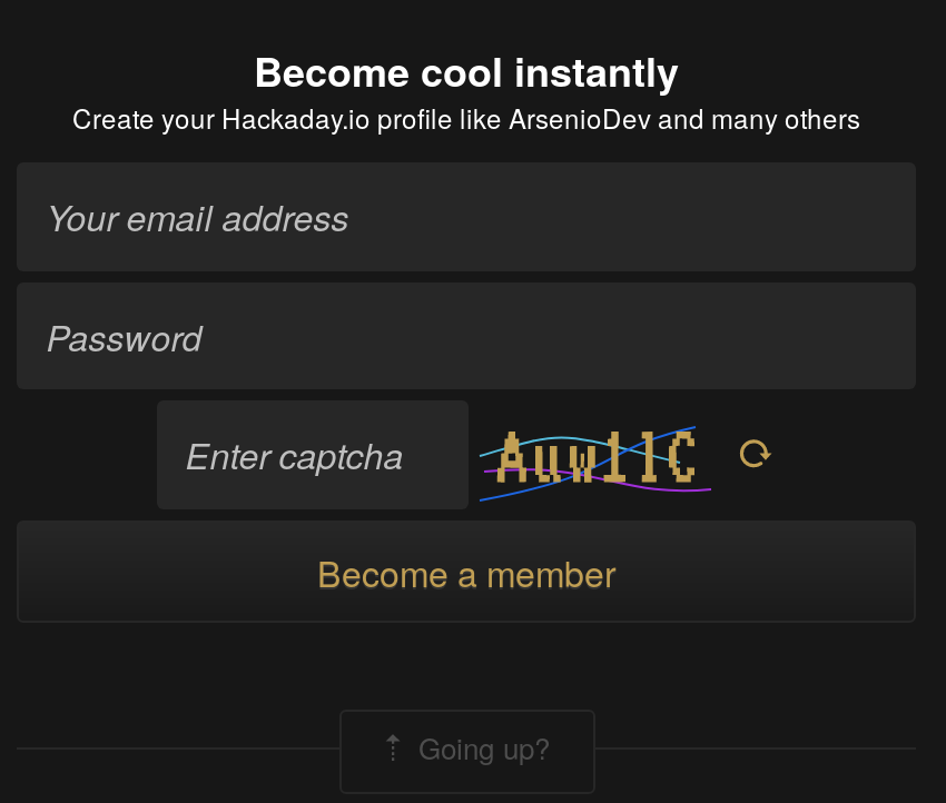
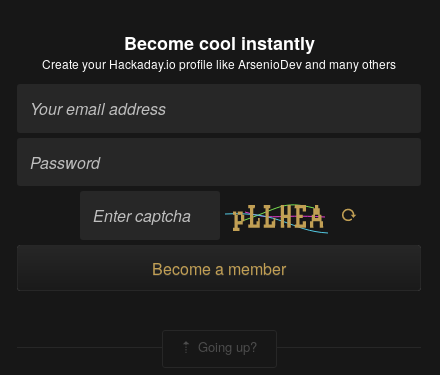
- [image]
+ [image]
